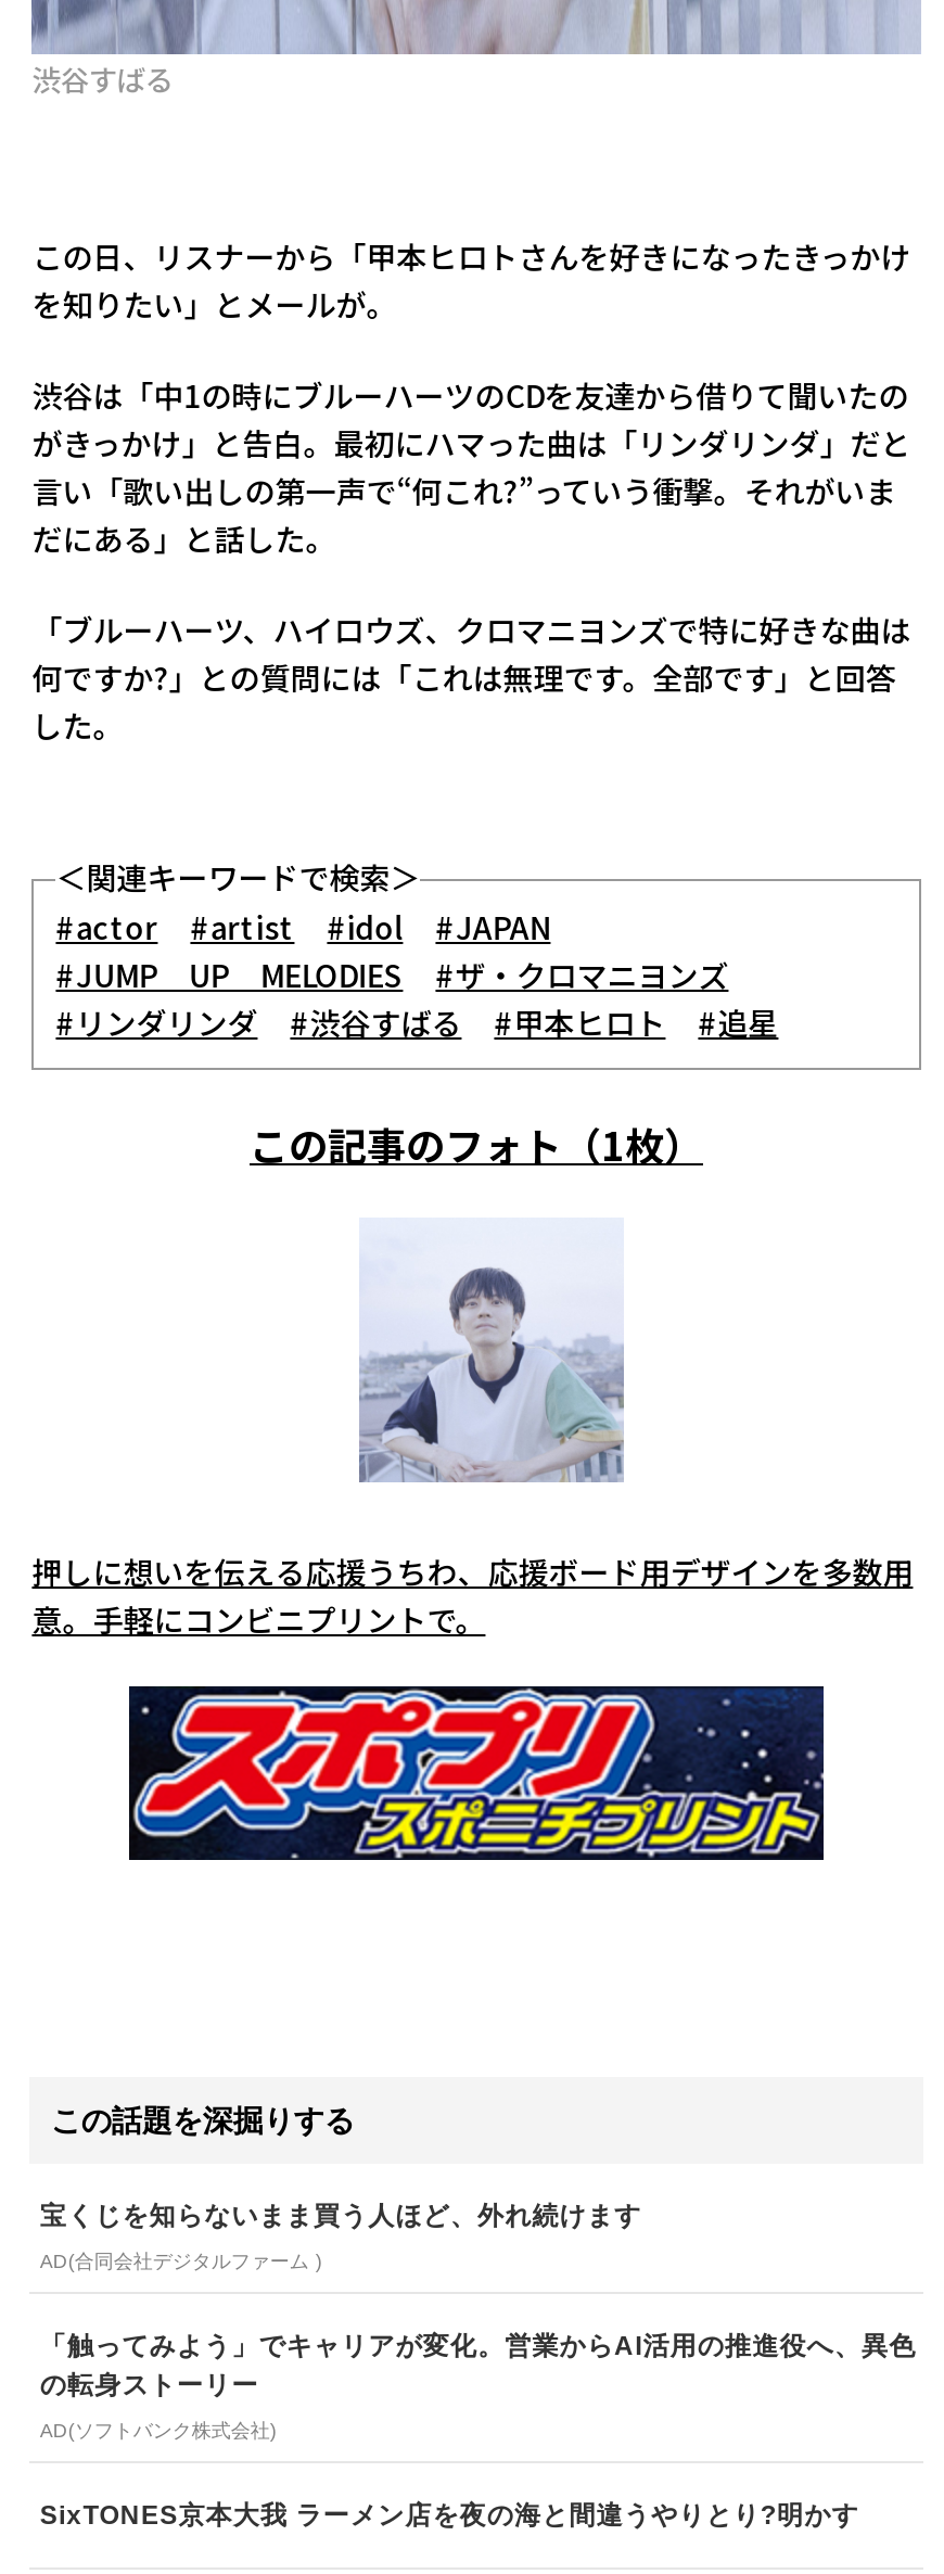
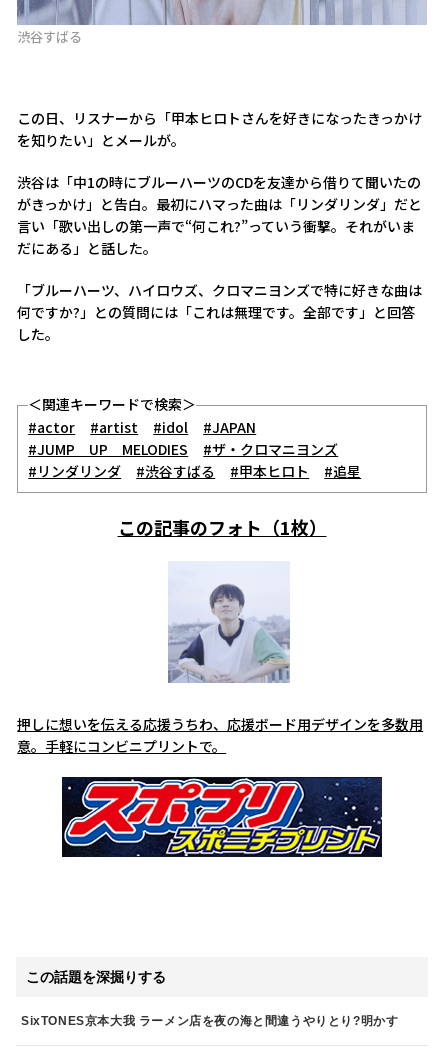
- 宝くじを知らないまま買う人ほど、外れ続けます
- AD(合同会社デジタルファーム )
- 「触ってみよう」でキャリアが変化。営業からAI活用の推進役へ、異色
- の転身ストーリー
- AD(ソフトバンク株式会社)
